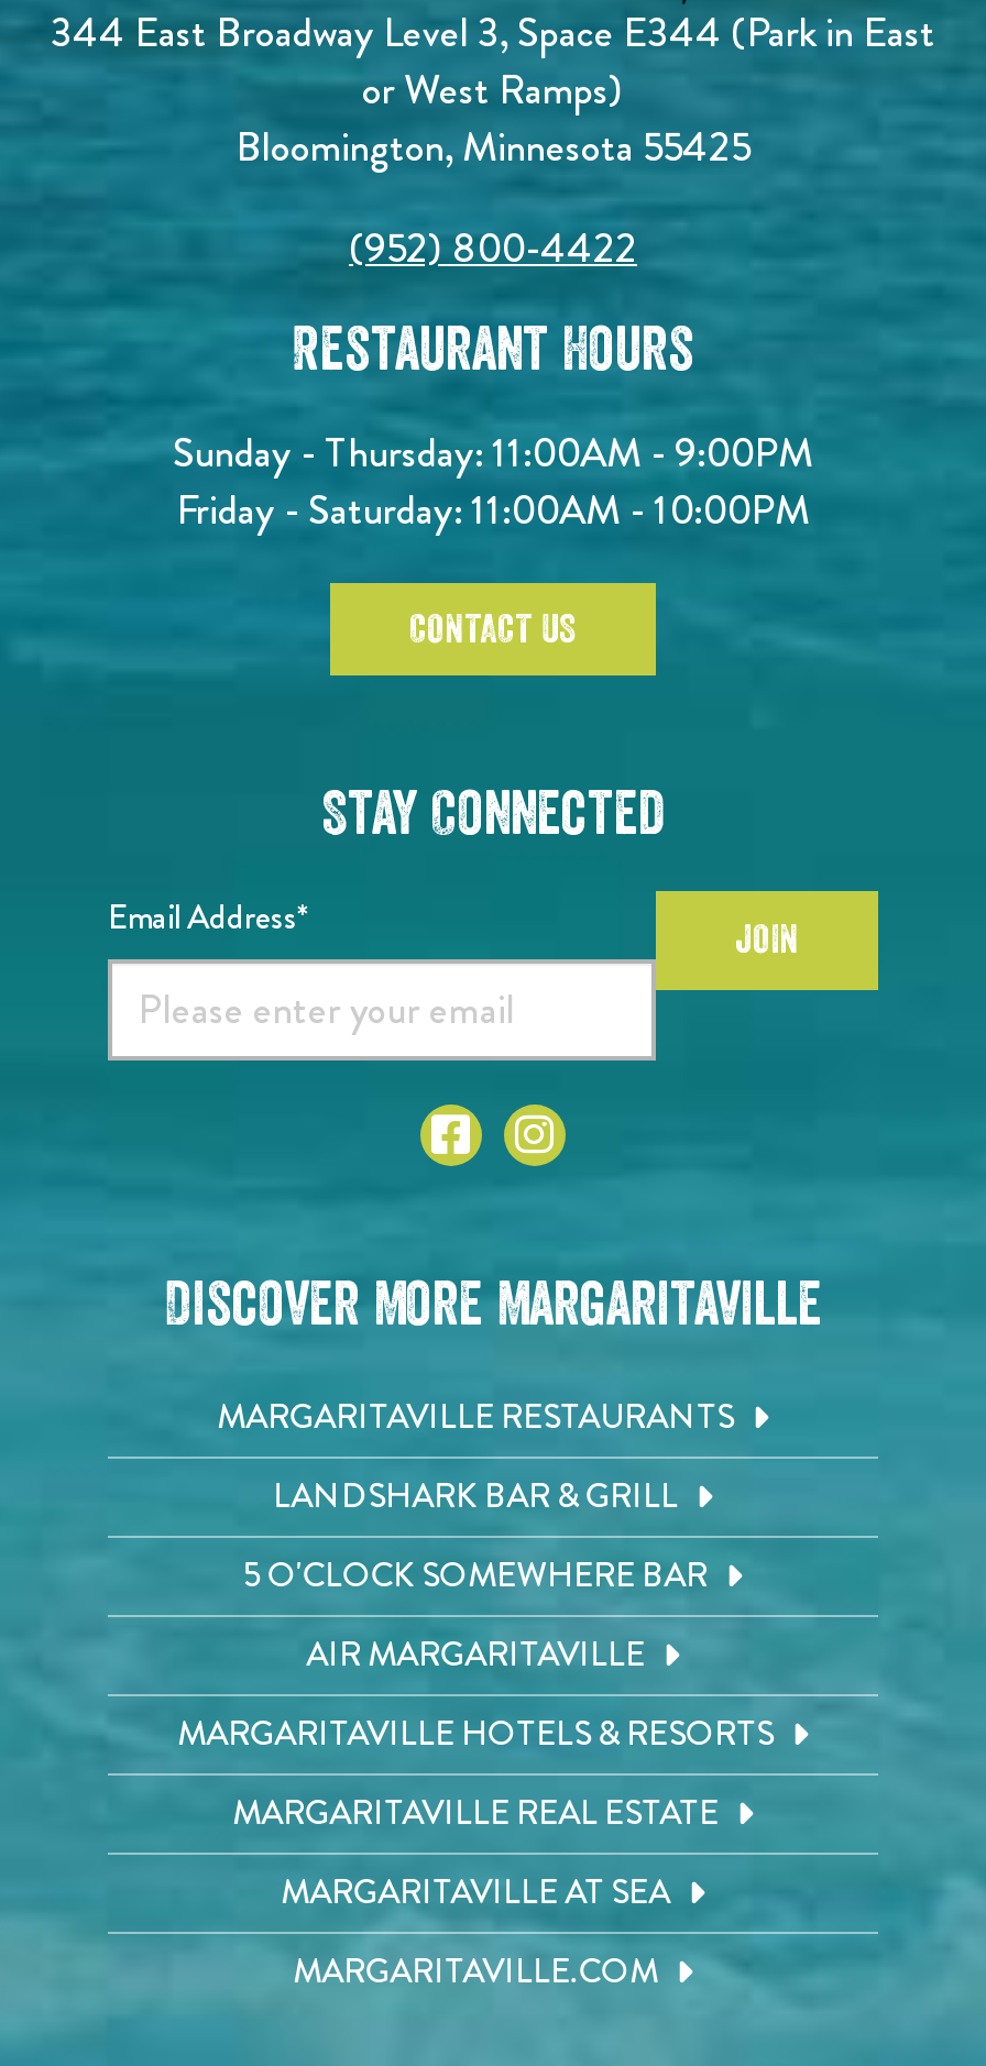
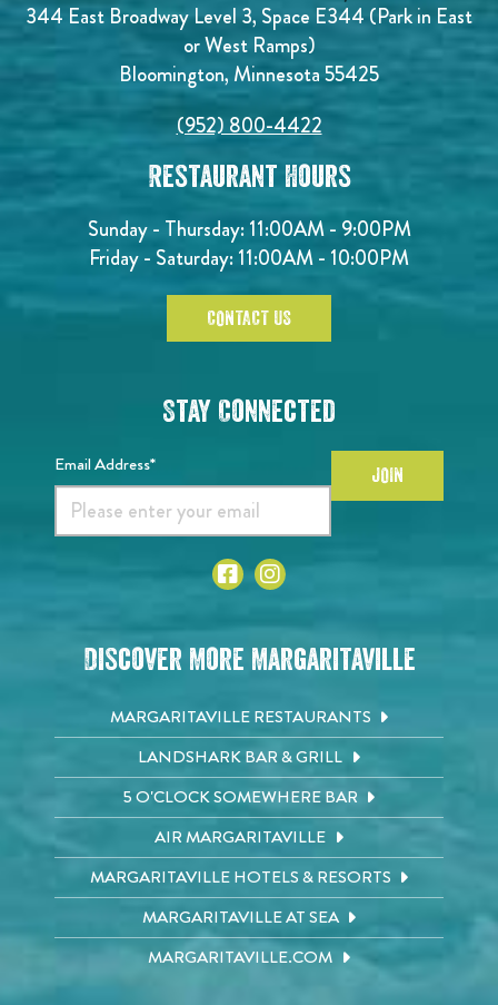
- MARGARITAVILLE REAL ESTATE
